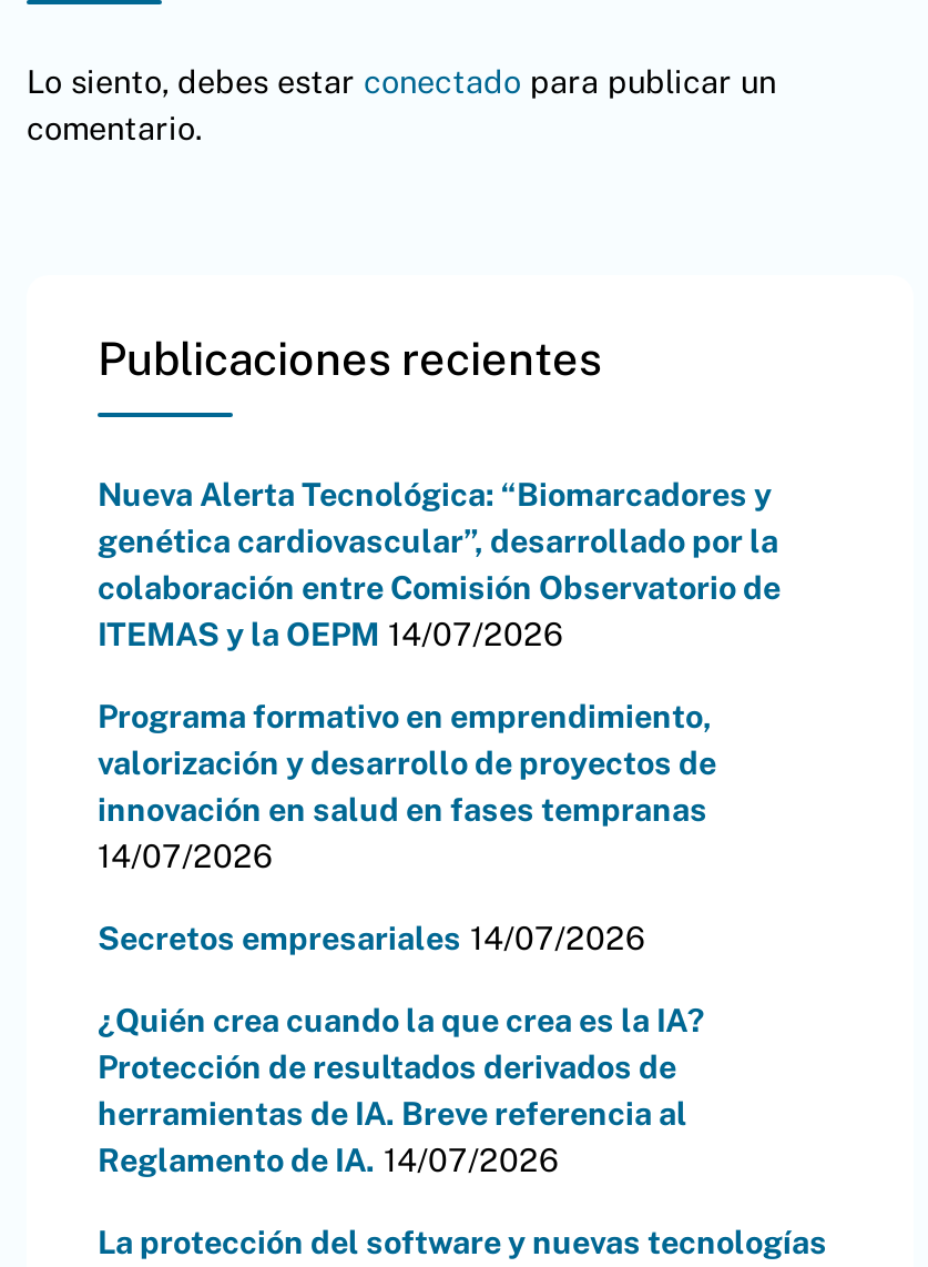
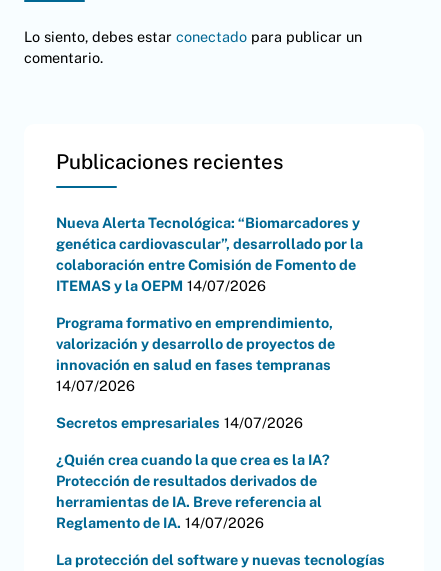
- colaboración entre Comisión Observatorio de
+ colaboración entre Comisión de Fomento de
